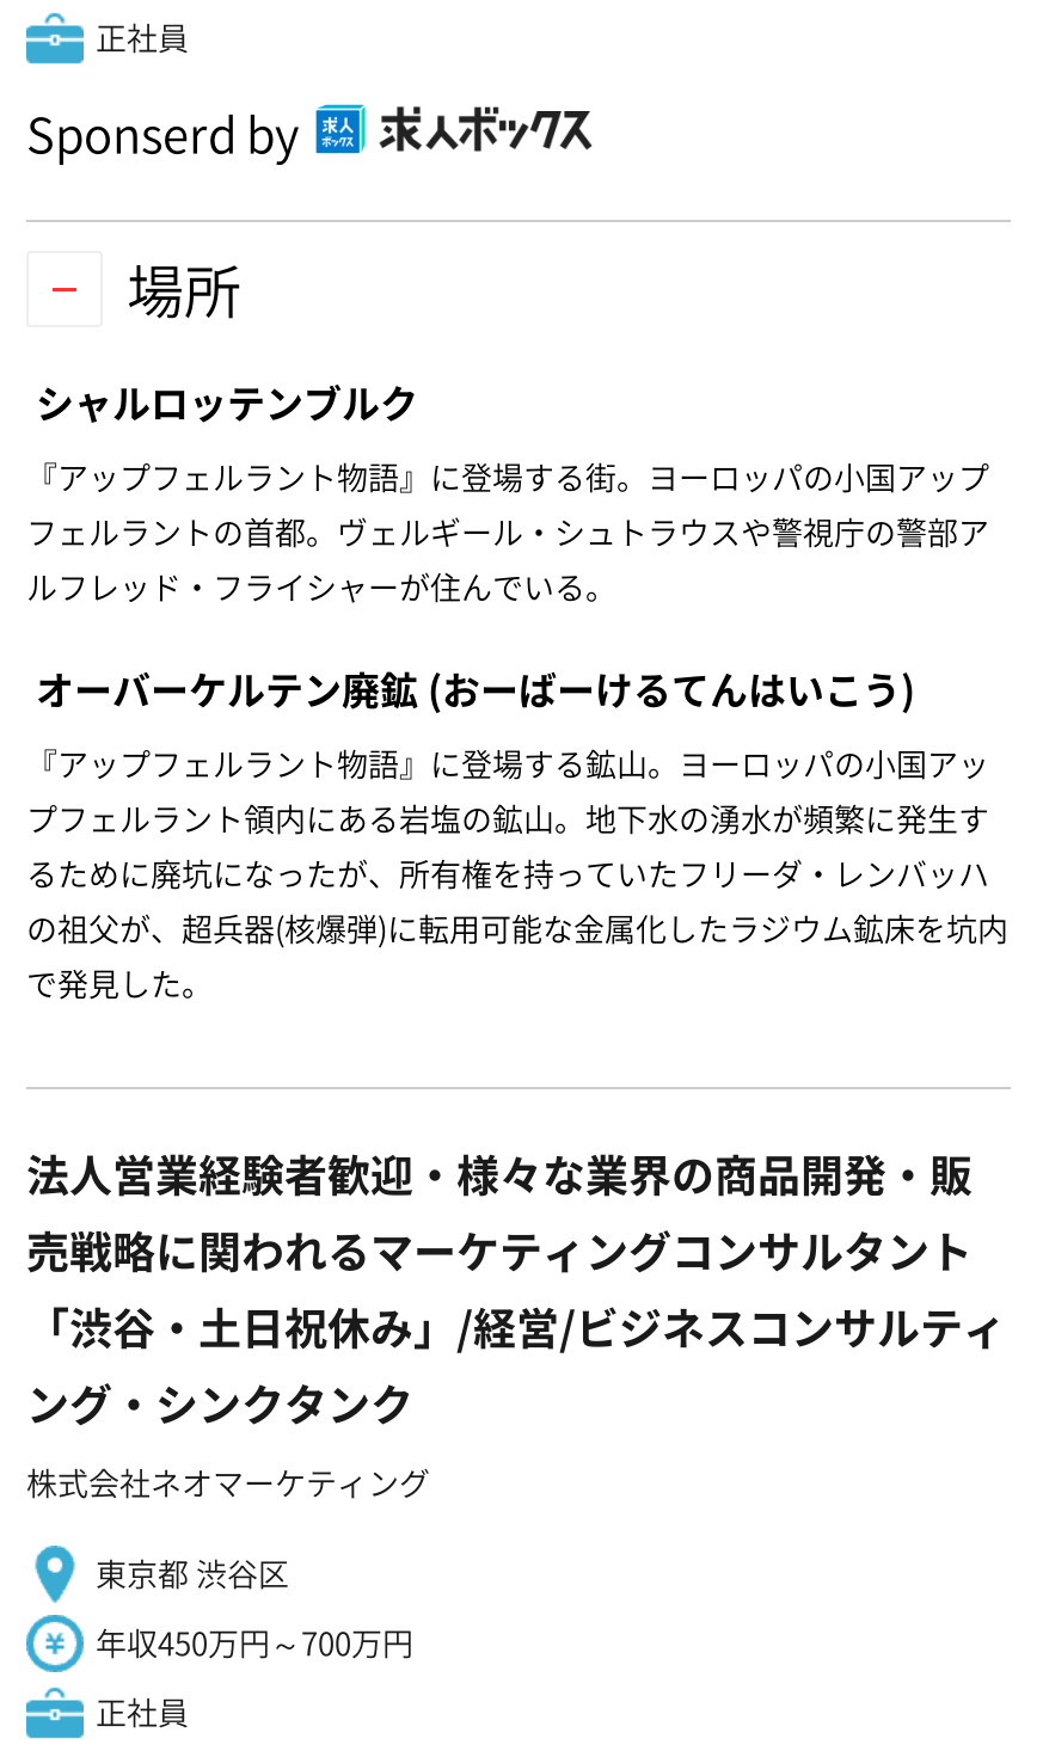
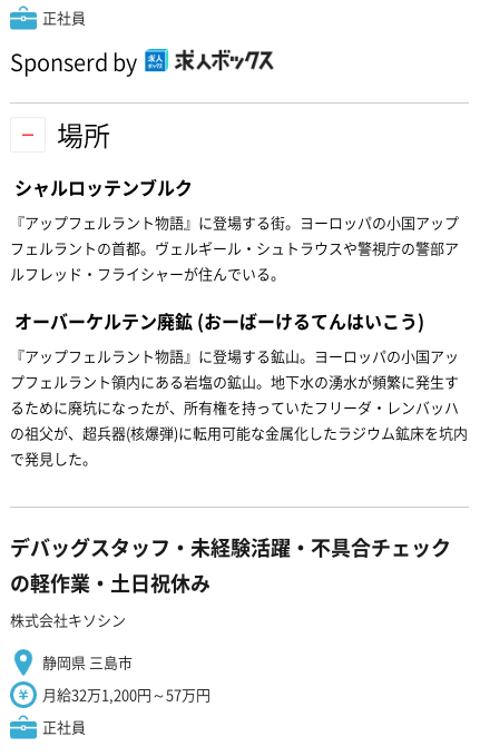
- 法人営業経験者歓迎・様々な業界の商品開発・販
- 売戦略に関われるマーケティングコンサルタント
- 「渋谷・土日祝休み」/経営/ビジネスコンサルティ
- ング・シンクタンク
- 株式会社ネオマーケティング
+ デバッグスタッフ・未経験活躍・不具合チェック
+ の軽作業・土日祝休み
+ 株式会社キソシン

- 東京都 渋谷区
+ 静岡県 三島市

- 年収450万円～700万円
+ 月給32万1,200円～57万円
